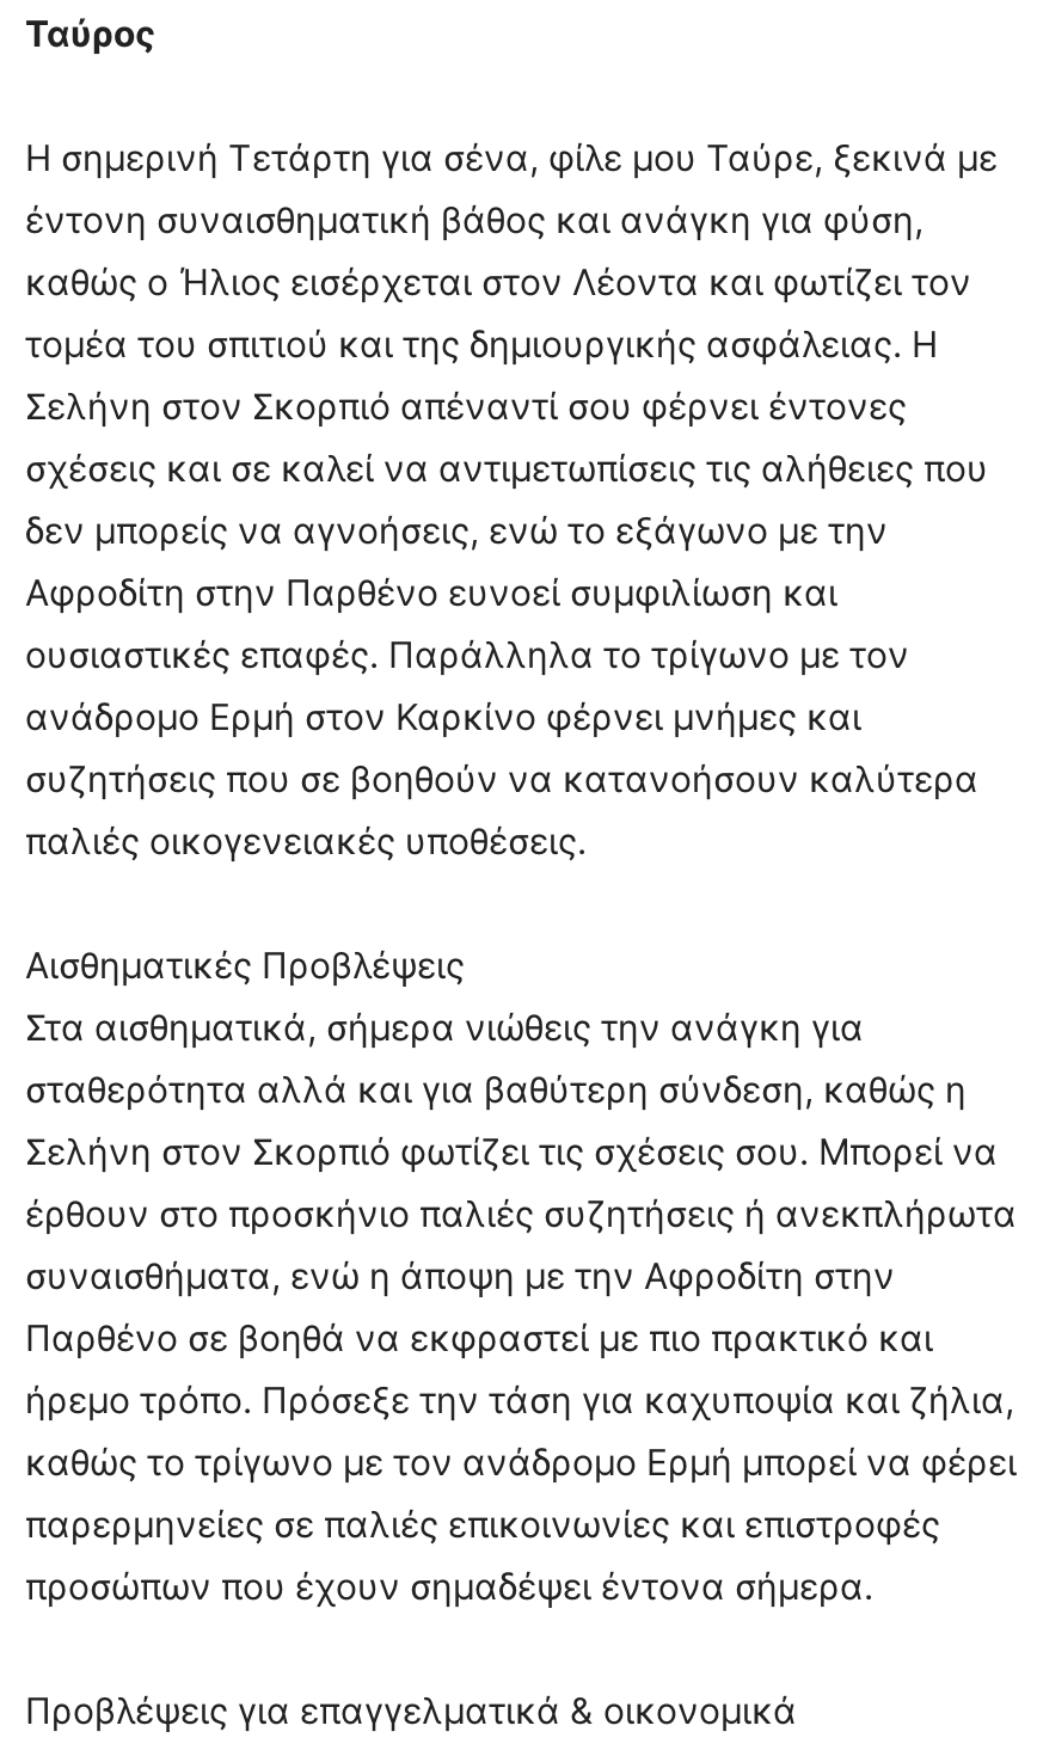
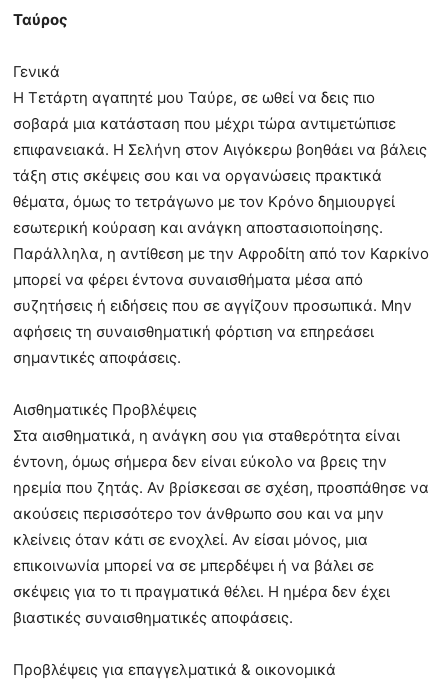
- Η σημερινή Τετάρτη για σένα, φίλε μου Ταύρε, ξεκινά με
- έντονη συναισθηματική βάθος και ανάγκη για φύση,
- καθώς ο Ήλιος εισέρχεται στον Λέοντα και φωτίζει τον
- τομέα του σπιτιού και της δημιουργικής ασφάλειας. Η
- Σελήνη στον Σκορπιό απέναντί σου φέρνει έντονες
- σχέσεις και σε καλεί να αντιμετωπίσεις τις αλήθειες που
- δεν μπορείς να αγνοήσεις, ενώ το εξάγωνο με την
- Αφροδίτη στην Παρθένο ευνοεί συμφιλίωση και
- ουσιαστικές επαφές. Παράλληλα το τρίγωνο με τον
- ανάδρομο Ερμή στον Καρκίνο φέρνει μνήμες και
- συζητήσεις που σε βοηθούν να κατανοήσουν καλύτερα
- παλιές οικογενειακές υποθέσεις.
+ Γενικά
+ Η Τετάρτη αγαπητέ μου Ταύρε, σε ωθεί να δεις πιο
+ σοβαρά μια κατάσταση που μέχρι τώρα αντιμετώπισε
+ επιφανειακά. Η Σελήνη στον Αιγόκερω βοηθάει να βάλεις
+ τάξη στις σκέψεις σου και να οργανώσεις πρακτικά
+ θέματα, όμως το τετράγωνο με τον Κρόνο δημιουργεί
+ εσωτερική κούραση και ανάγκη αποστασιοποίησης.
+ Παράλληλα, η αντίθεση με την Αφροδίτη από τον Καρκίνο
+ μπορεί να φέρει έντονα συναισθήματα μέσα από
+ συζητήσεις ή ειδήσεις που σε αγγίζουν προσωπικά. Μην
+ αφήσεις τη συναισθηματική φόρτιση να επηρεάσει
+ σημαντικές αποφάσεις.

- Στα αισθηματικά, σήμερα νιώθεις την ανάγκη για
- σταθερότητα αλλά και για βαθύτερη σύνδεση, καθώς η
- Σελήνη στον Σκορπιό φωτίζει τις σχέσεις σου. Μπορεί να
- έρθουν στο προσκήνιο παλιές συζητήσεις ή ανεκπλήρωτα
- συναισθήματα, ενώ η άποψη με την Αφροδίτη στην
- Παρθένο σε βοηθά να εκφραστεί με πιο πρακτικό και
- ήρεμο τρόπο. Πρόσεξε την τάση για καχυποψία και ζήλια,
- καθώς το τρίγωνο με τον ανάδρομο Ερμή μπορεί να φέρει
- παρερμηνείες σε παλιές επικοινωνίες και επιστροφές
- προσώπων που έχουν σημαδέψει έντονα σήμερα.
+ Στα αισθηματικά, η ανάγκη σου για σταθερότητα είναι
+ έντονη, όμως σήμερα δεν είναι εύκολο να βρεις την
+ ηρεμία που ζητάς. Αν βρίσκεσαι σε σχέση, προσπάθησε να
+ ακούσεις περισσότερο τον άνθρωπο σου και να μην
+ κλείνεις όταν κάτι σε ενοχλεί. Αν είσαι μόνος, μια
+ επικοινωνία μπορεί να σε μπερδέψει ή να βάλει σε
+ σκέψεις για το τι πραγματικά θέλει. Η ημέρα δεν έχει
+ βιαστικές συναισθηματικές αποφάσεις.
